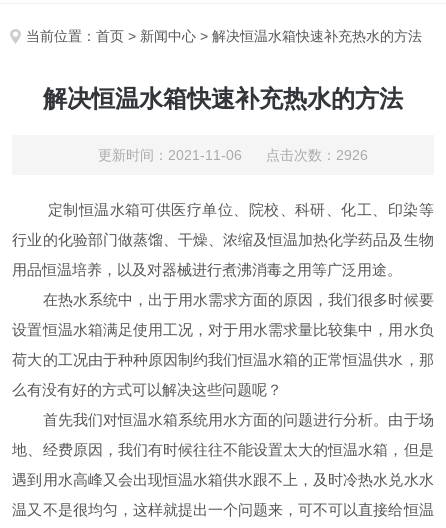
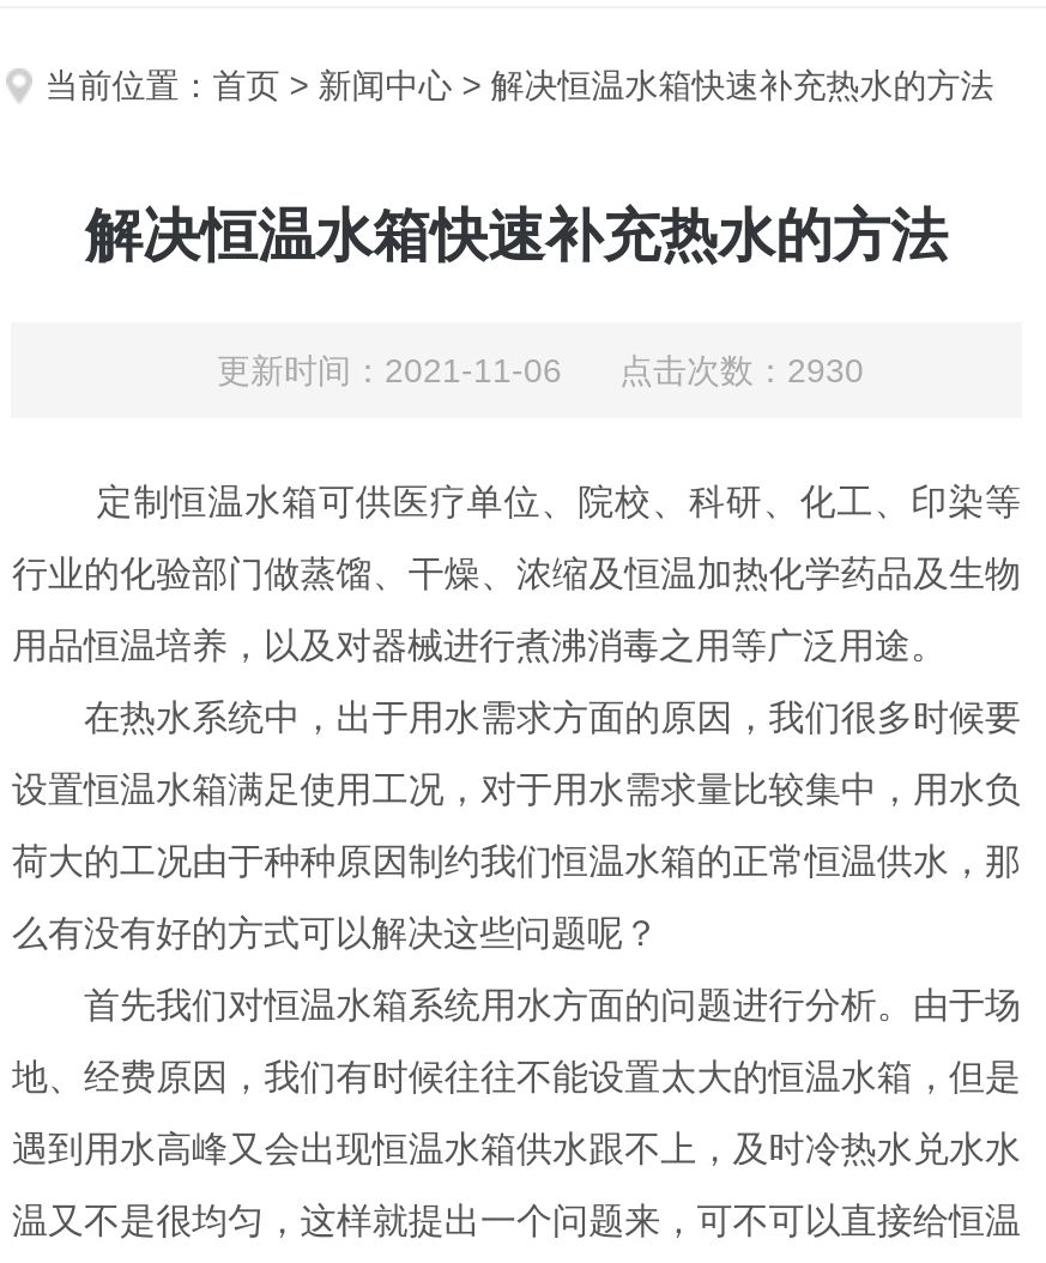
- 更新时间：2021-11-06 点击次数：2926
+ 更新时间：2021-11-06 点击次数：2930
